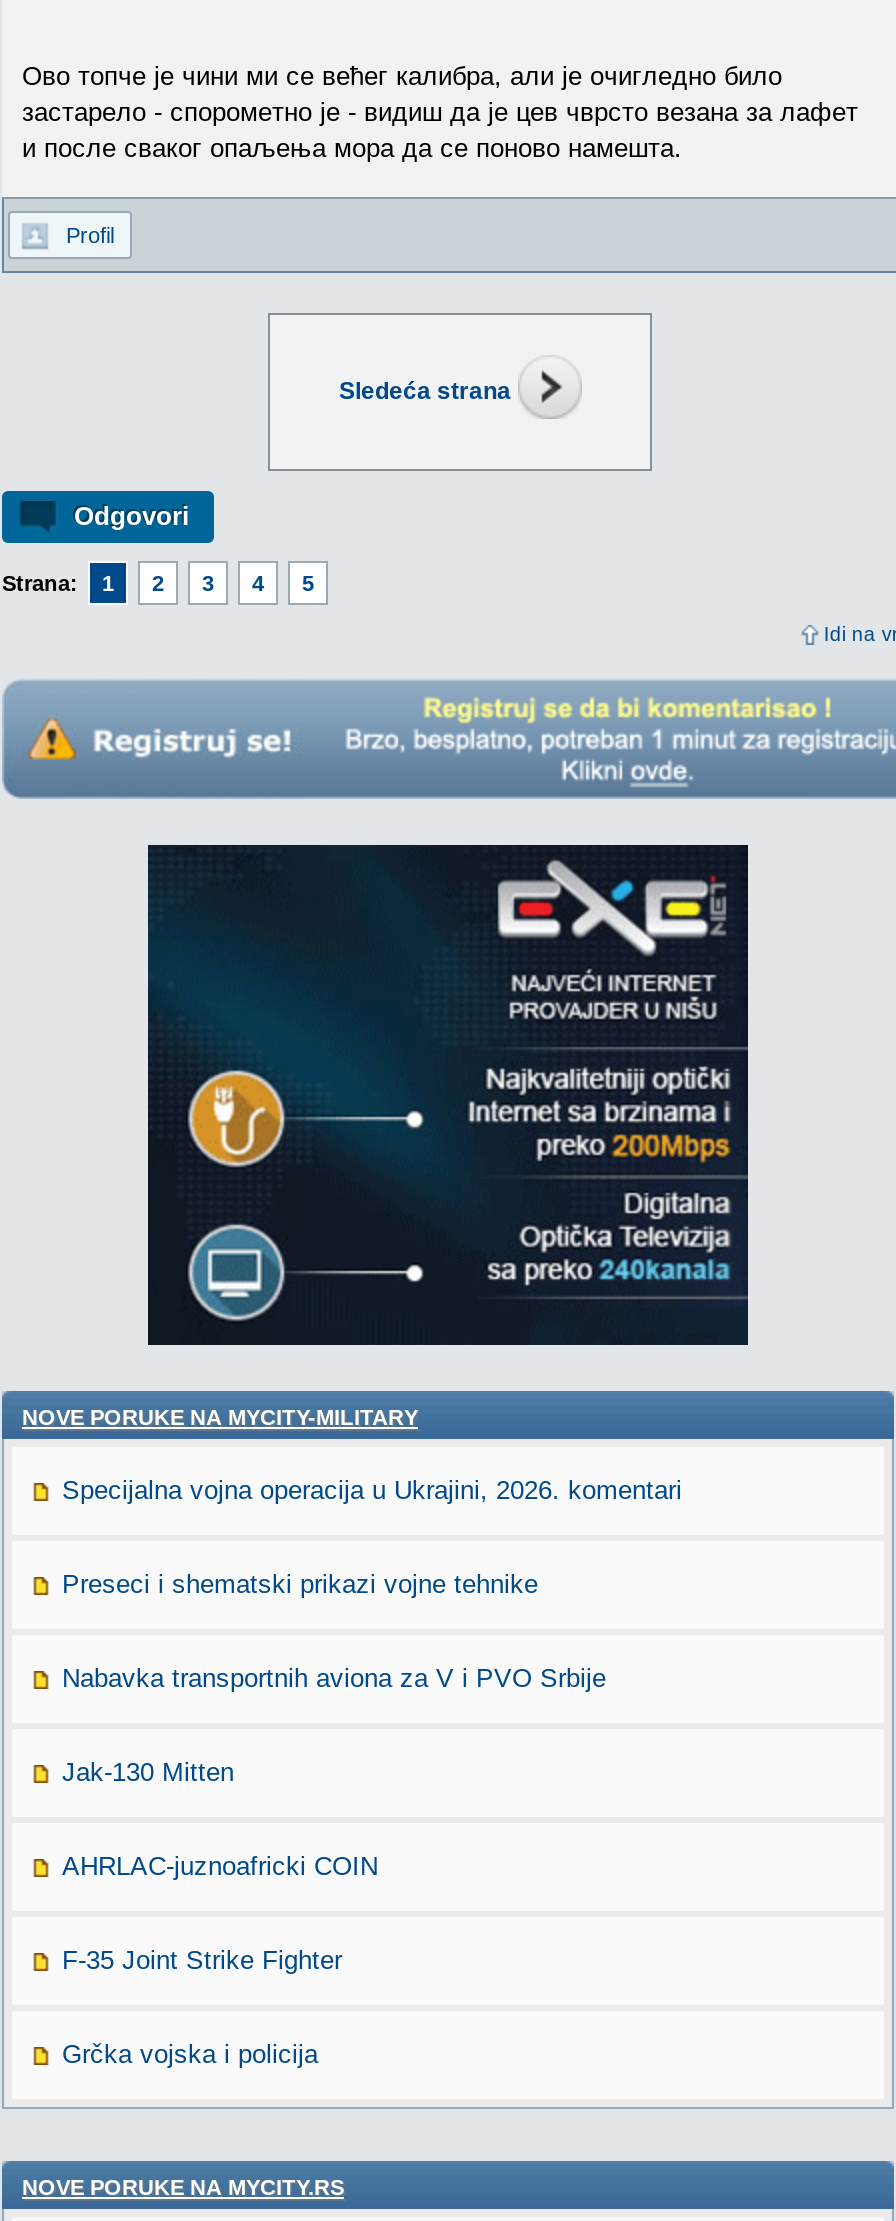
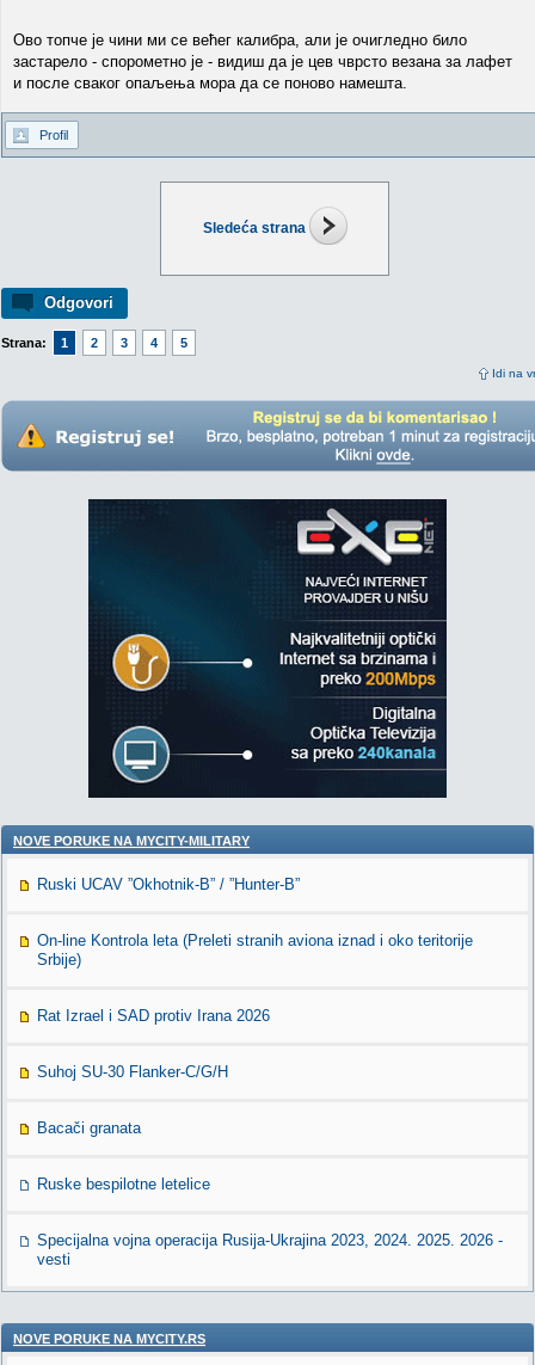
- Specijalna vojna operacija u Ukrajini, 2026. komentari
+ Ruski UCAV ”Okhotnik-B” / ”Hunter-B”

- Preseci i shematski prikazi vojne tehnike
+ On-line Kontrola leta (Preleti stranih aviona iznad i oko teritorije
+ Srbije)

- Nabavka transportnih aviona za V i PVO Srbije
+ Rat Izrael i SAD protiv Irana 2026

- Jak-130 Mitten
+ Suhoj SU-30 Flanker-C/G/H

- AHRLAC-juznoafricki COIN
+ Bacači granata

- F-35 Joint Strike Fighter
+ Ruske bespilotne letelice

- Grčka vojska i policija
+ Specijalna vojna operacija Rusija-Ukrajina 2023, 2024. 2025. 2026 -
+ vesti
